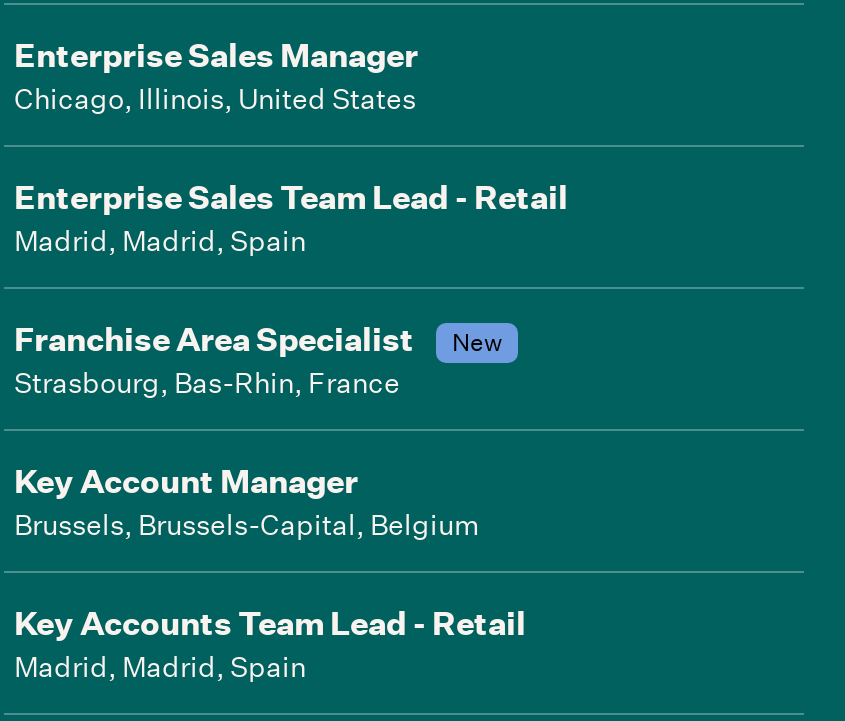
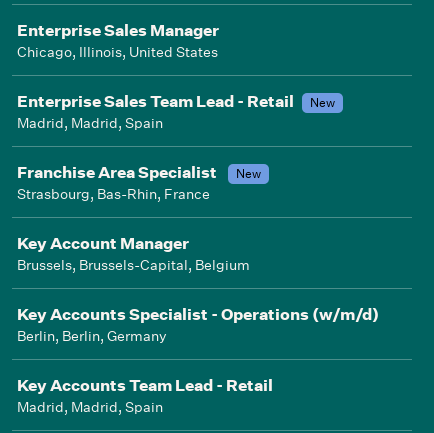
+ New

+ Key Accounts Specialist - Operations (w/m/d)
+ Berlin, Berlin, Germany
